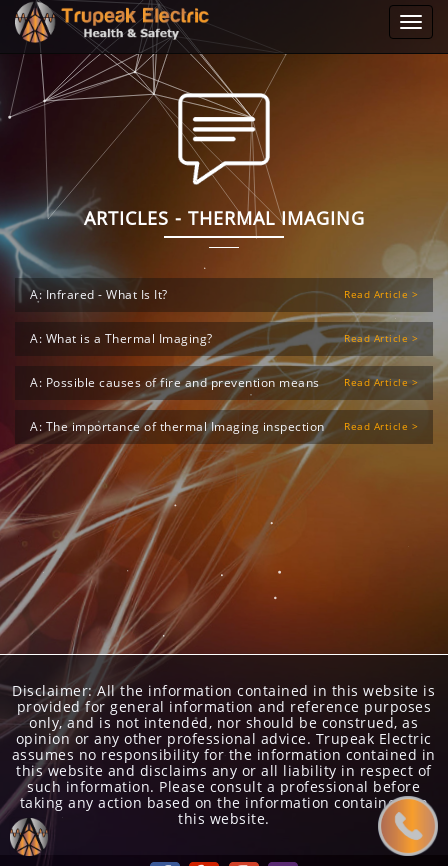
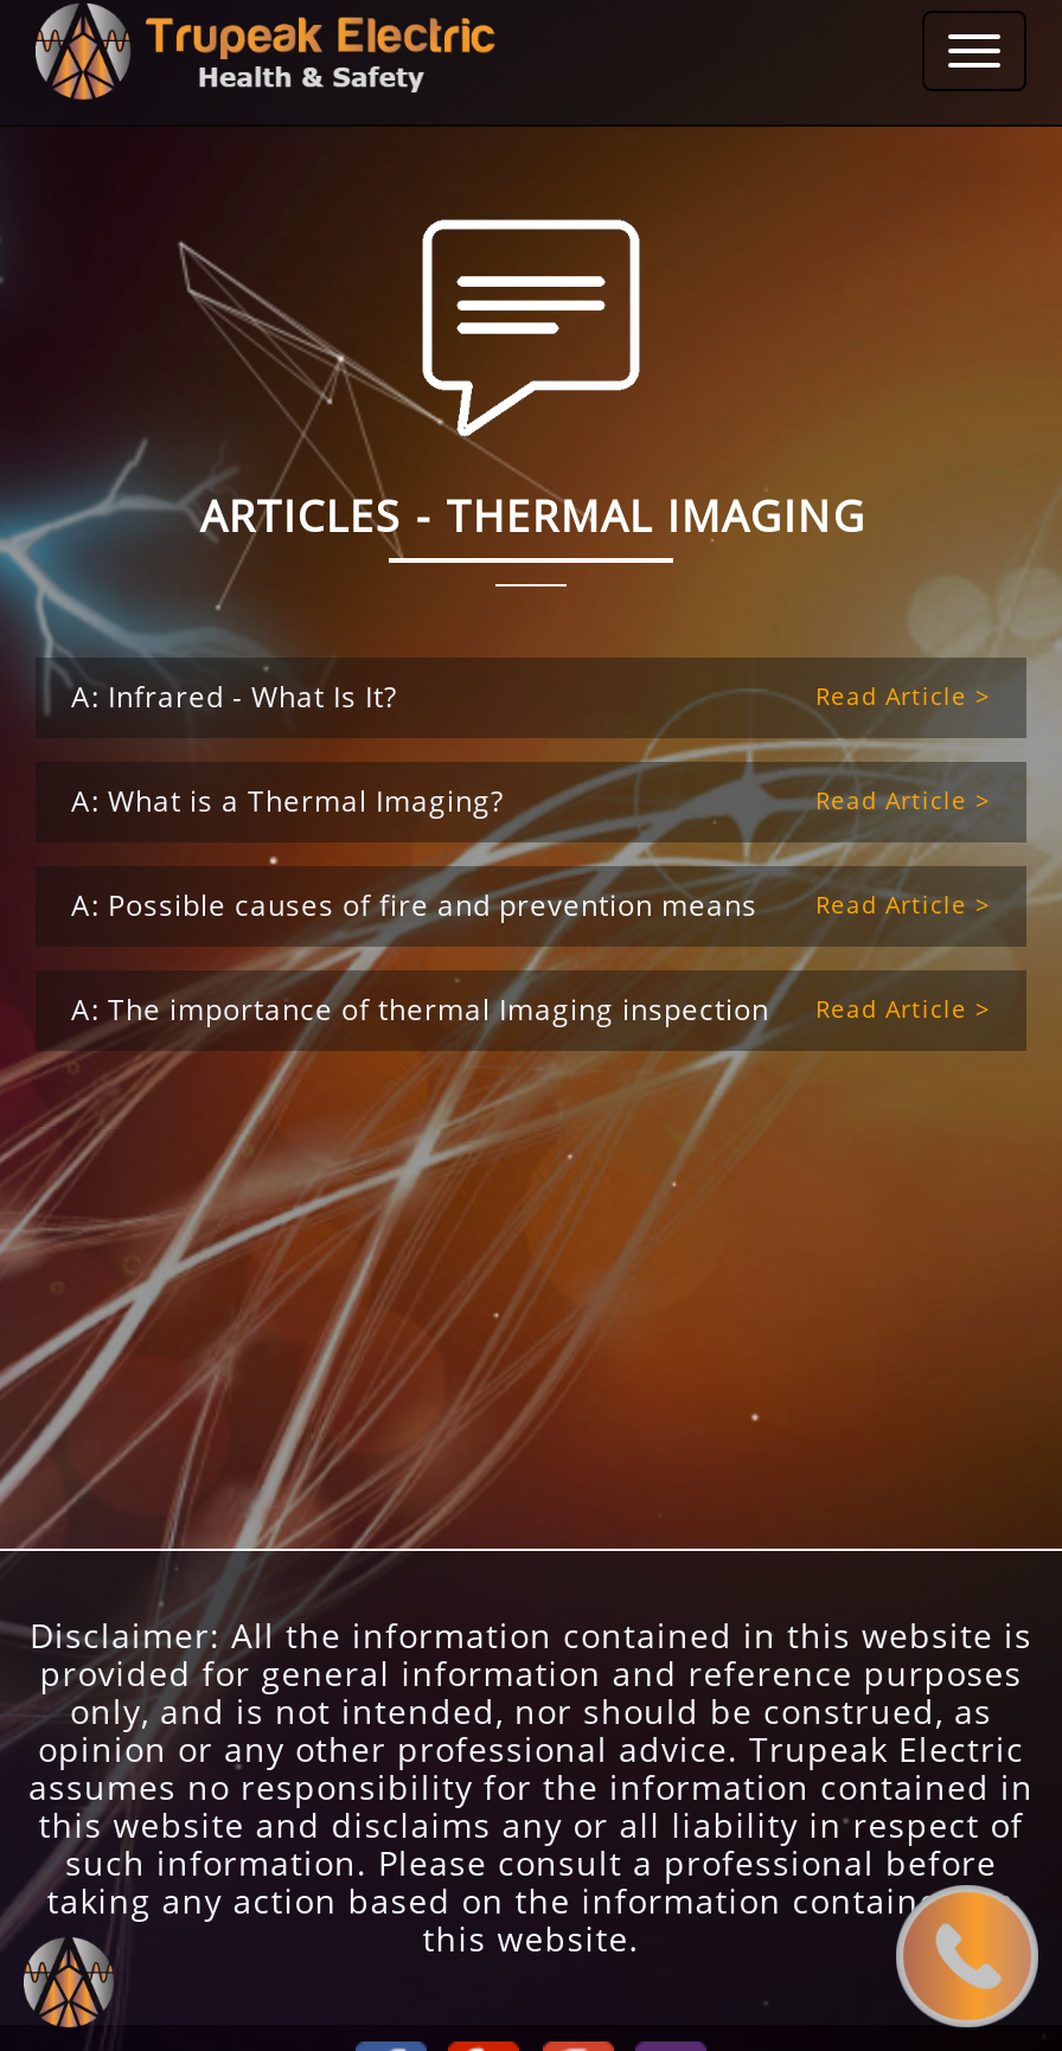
- [image]
+ [image]
